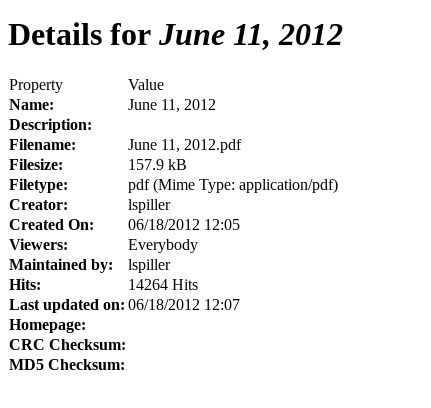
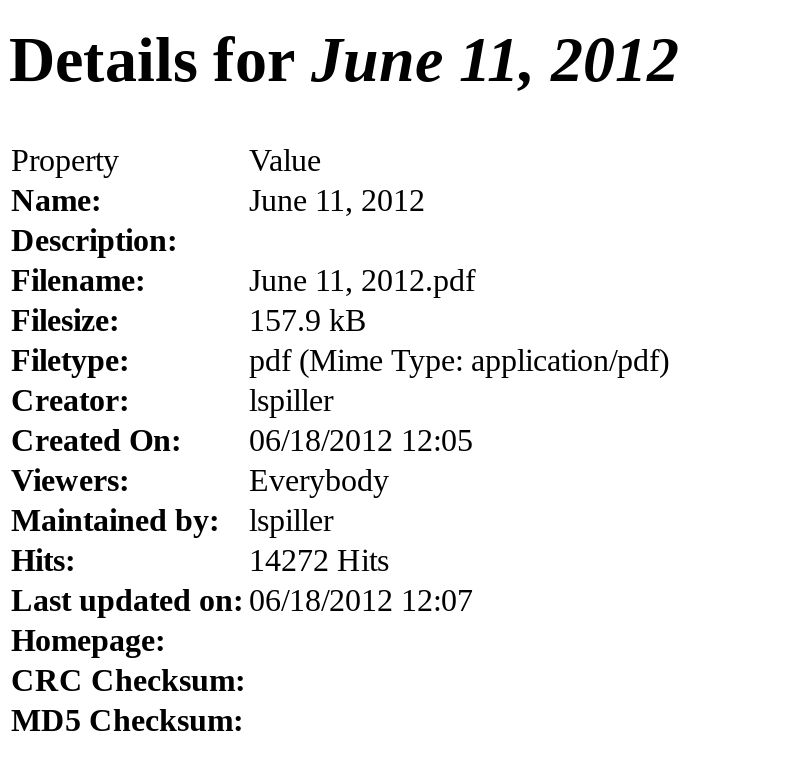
- 14264 Hits
+ 14272 Hits
